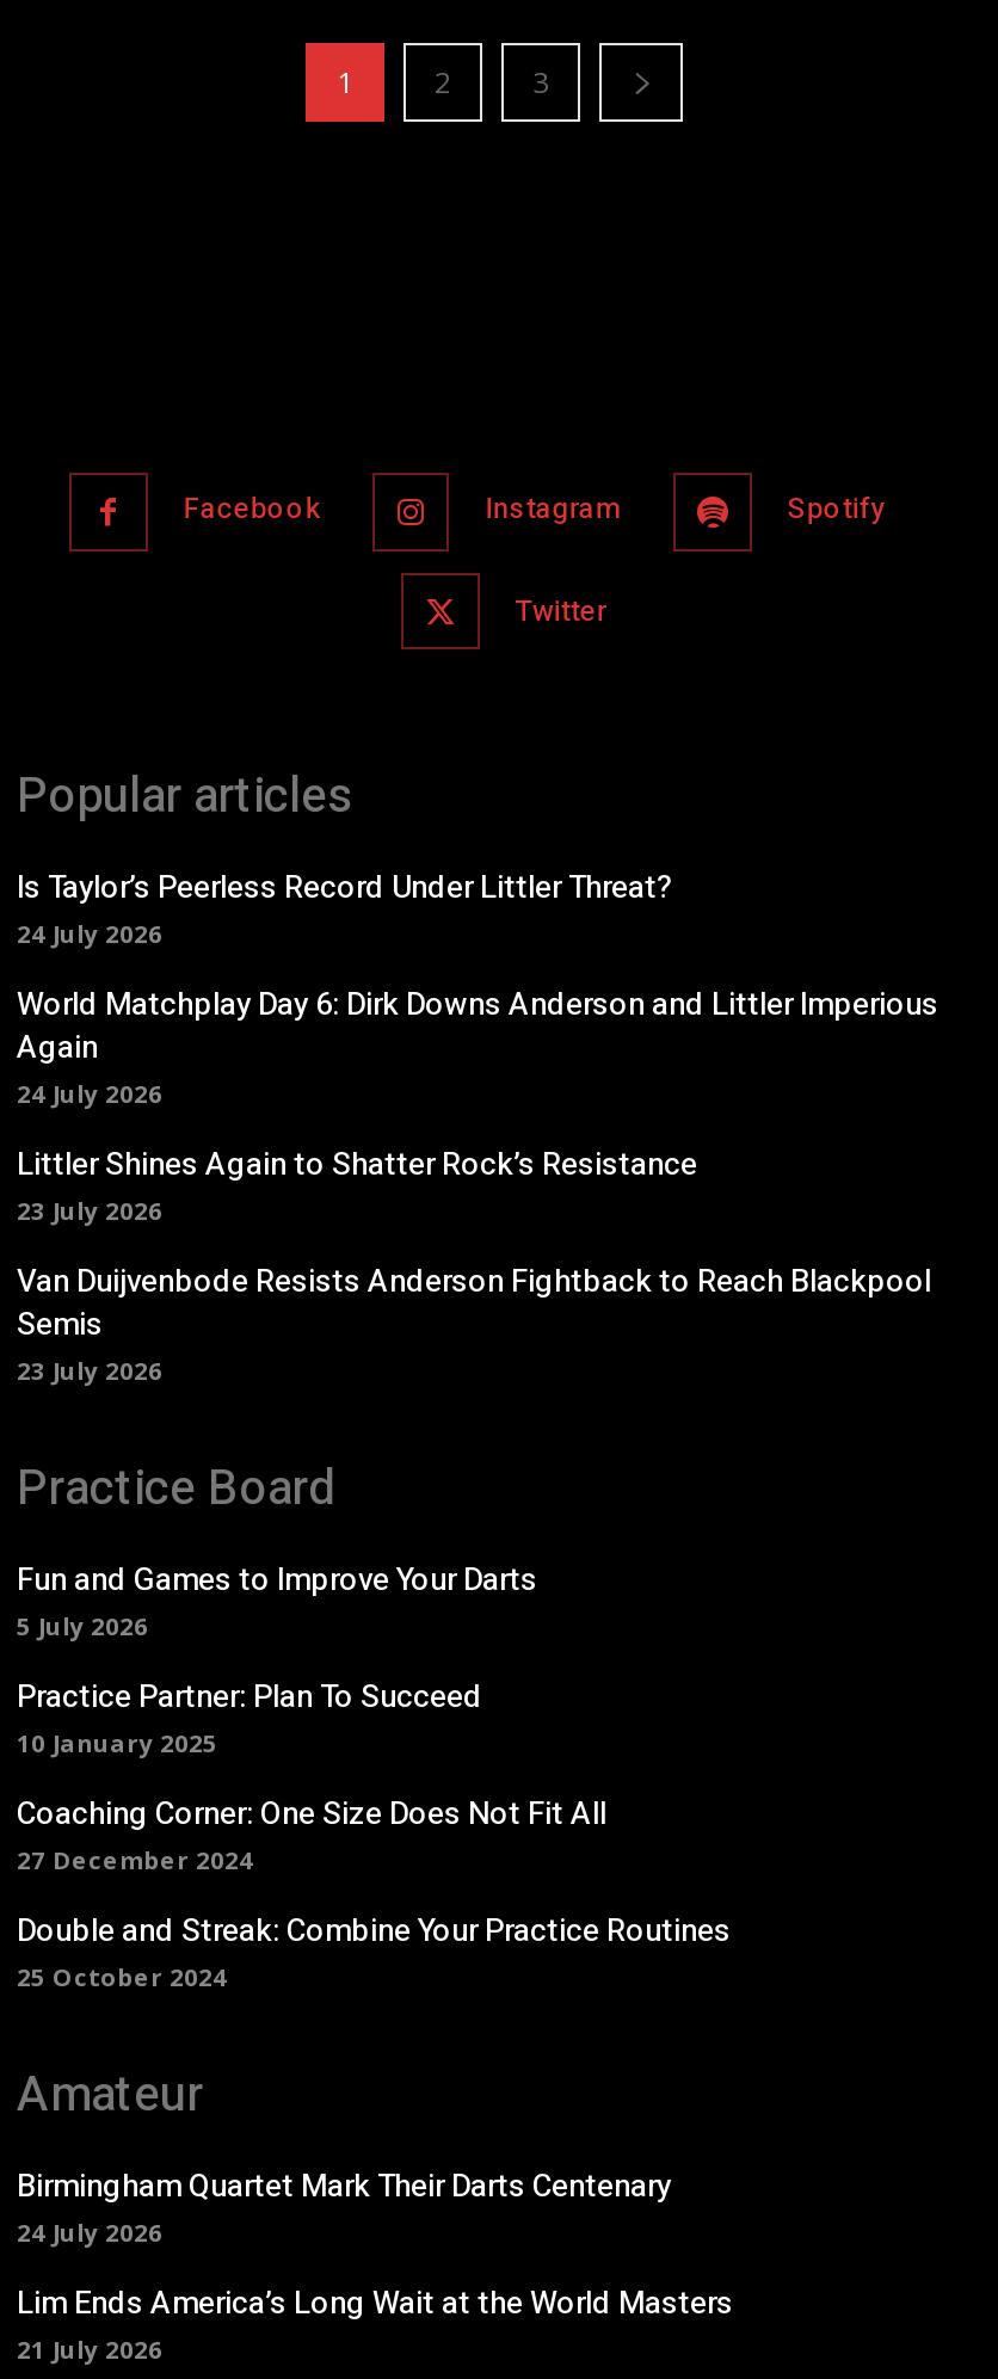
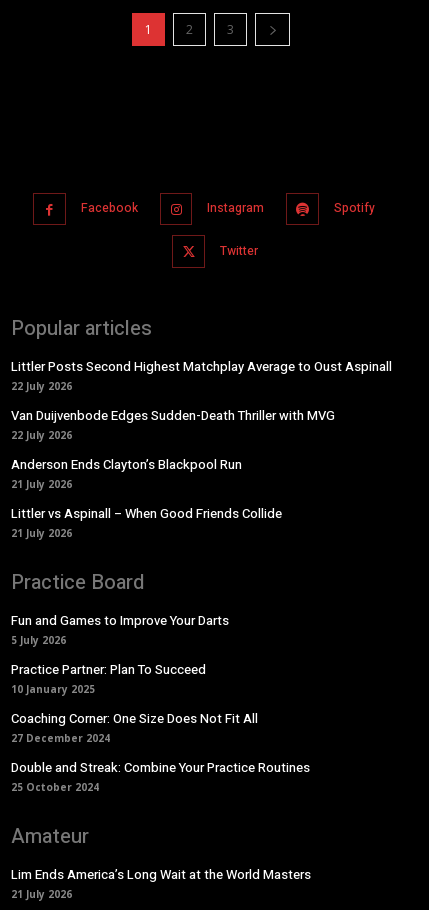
- Is Taylor’s Peerless Record Under Littler Threat?
- 24 July 2026
+ Littler Posts Second Highest Matchplay Average to Oust Aspinall
+ 22 July 2026

- World Matchplay Day 6: Dirk Downs Anderson and Littler Imperious
- Again
- 24 July 2026
+ Van Duijvenbode Edges Sudden-Death Thriller with MVG
+ 22 July 2026

- Littler Shines Again to Shatter Rock’s Resistance
- 23 July 2026
+ Anderson Ends Clayton’s Blackpool Run
+ 21 July 2026

- Van Duijvenbode Resists Anderson Fightback to Reach Blackpool
- Semis
- 23 July 2026
+ Littler vs Aspinall – When Good Friends Collide
+ 21 July 2026

- Birmingham Quartet Mark Their Darts Centenary
- 24 July 2026
